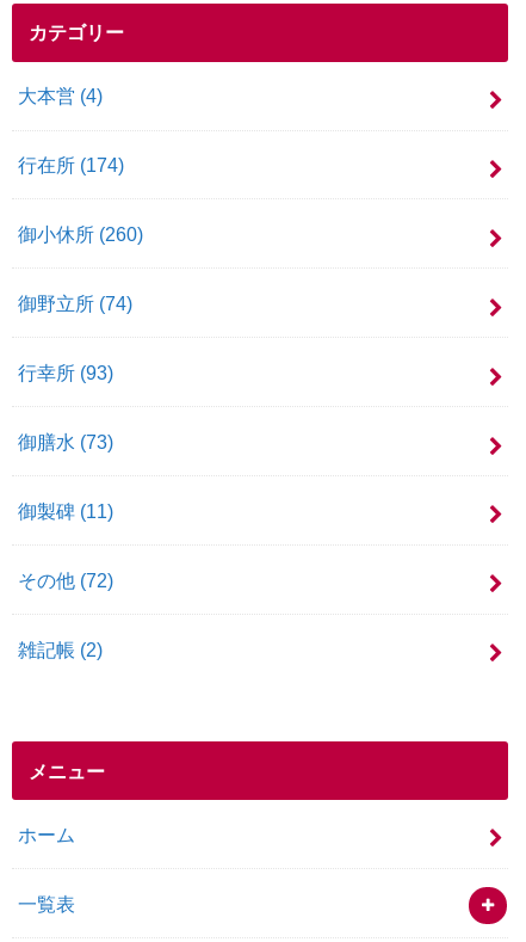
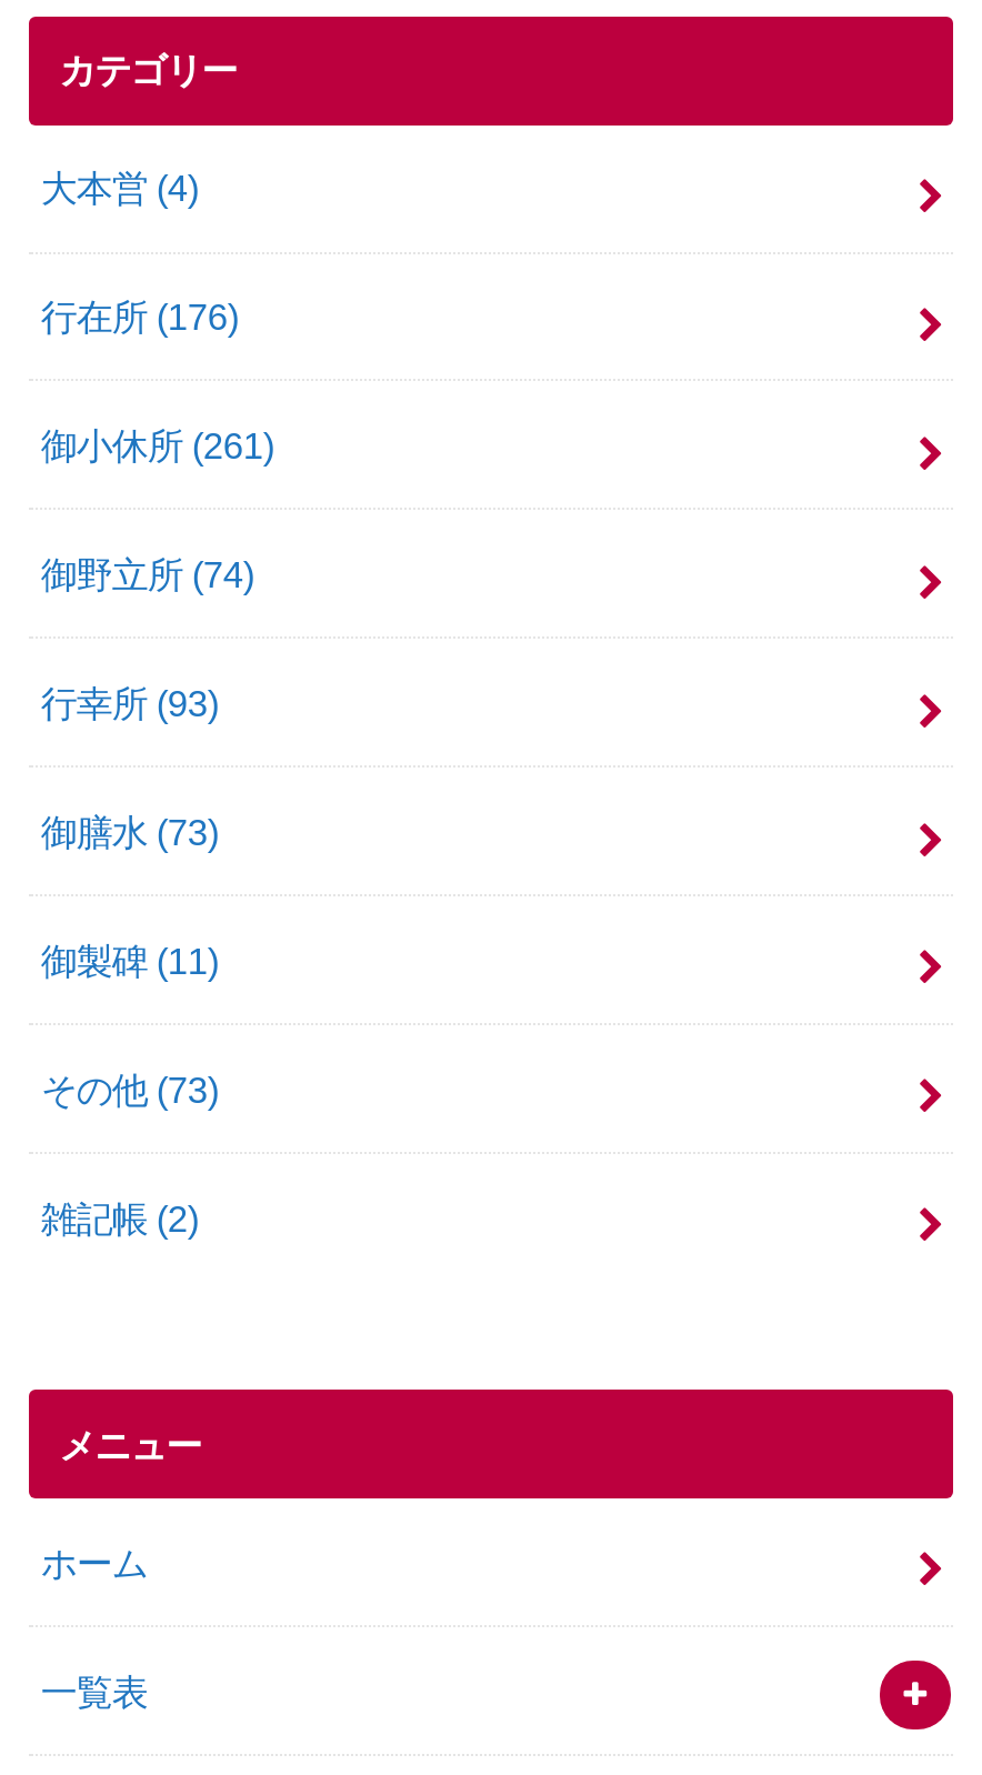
- 行在所(174)
+ 行在所(176)

- 御小休所(260)
+ 御小休所(261)

- その他(72)
+ その他(73)
